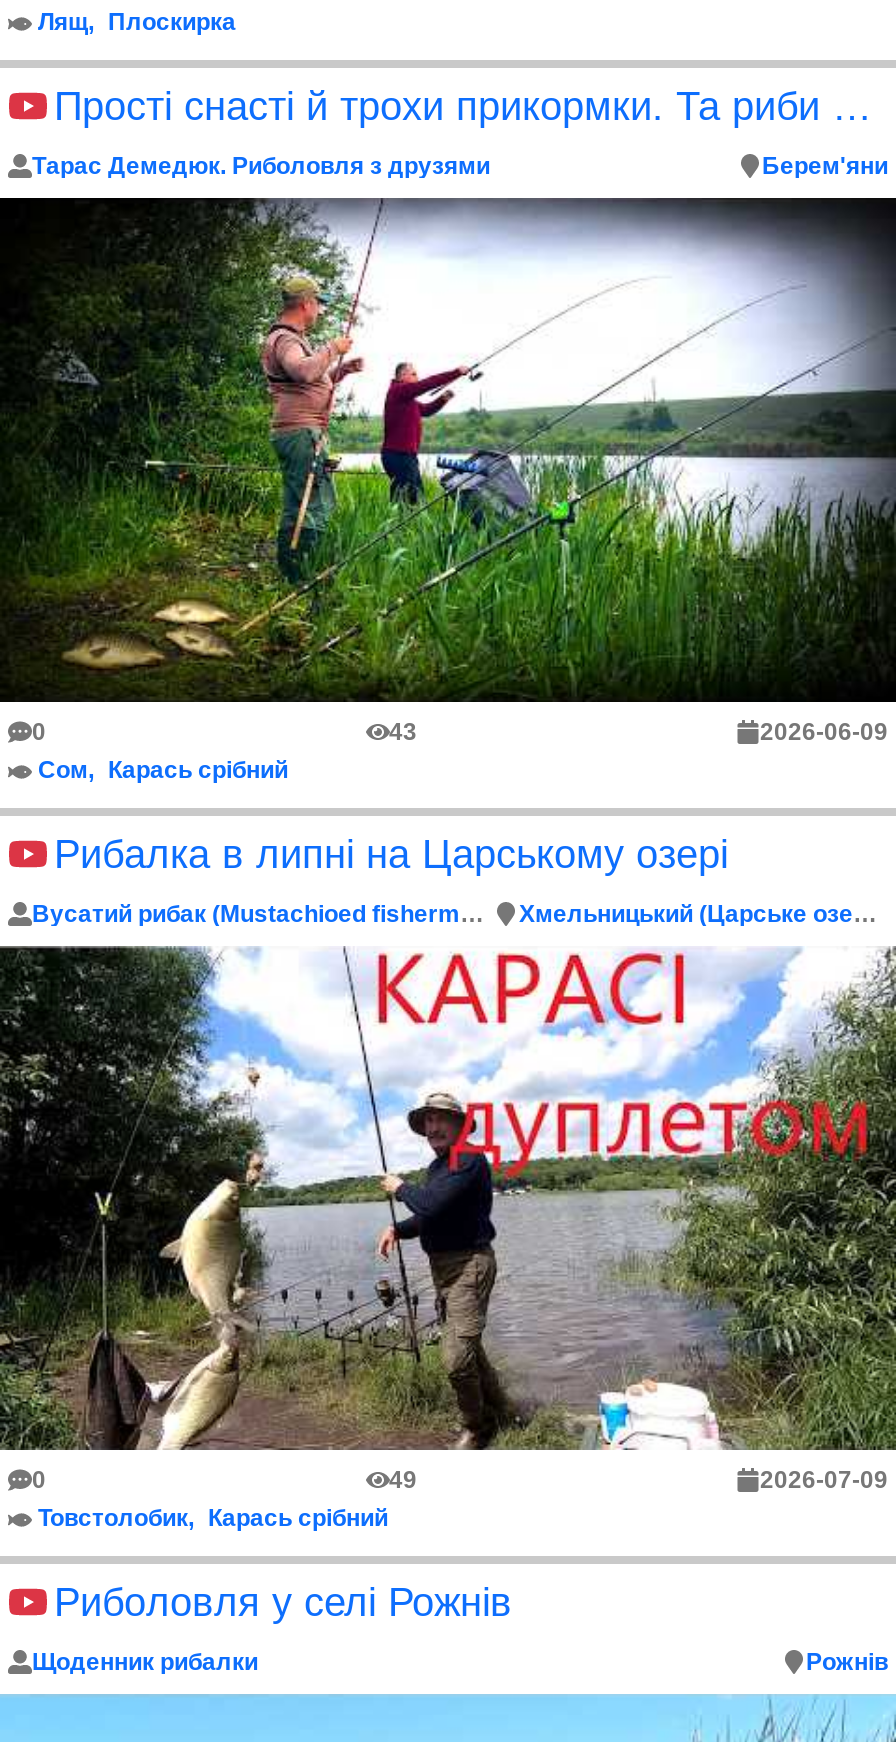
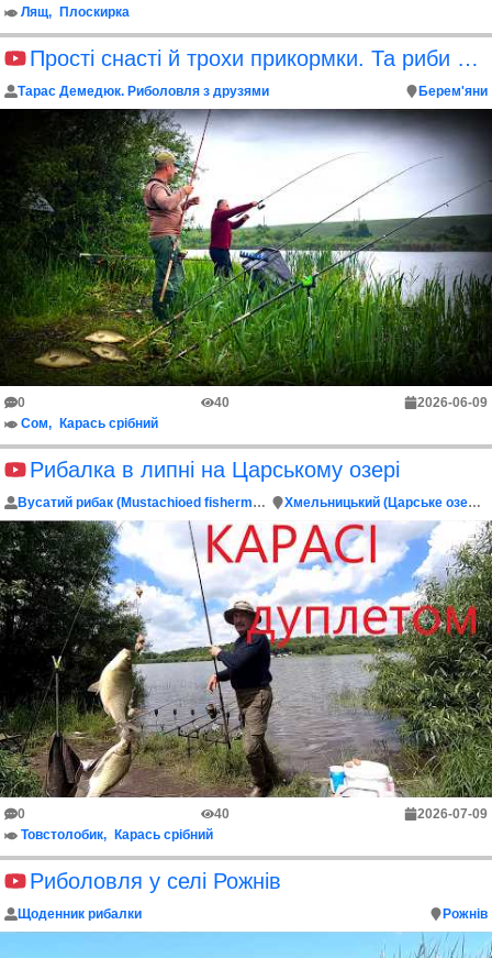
- 43
+ 40

- 49
+ 40
